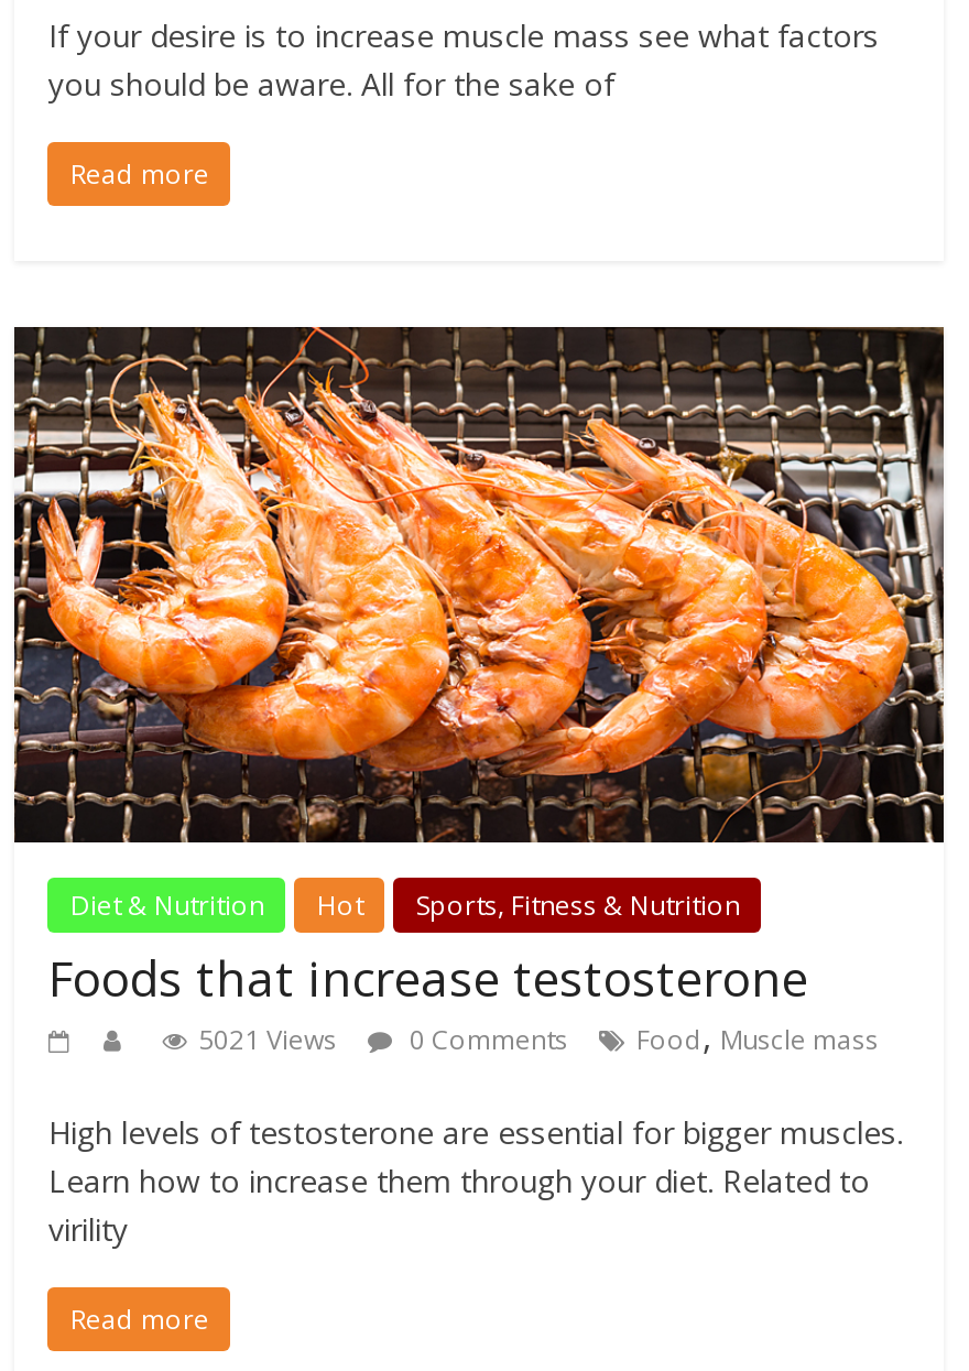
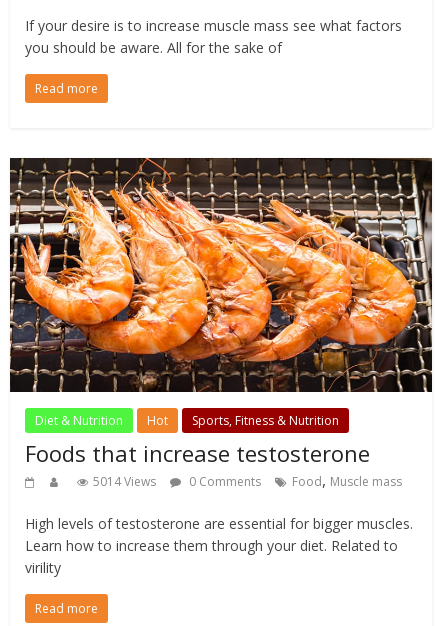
- 5021 Views 0 Comments Food, Muscle mass
+ 5014 Views 0 Comments Food, Muscle mass
